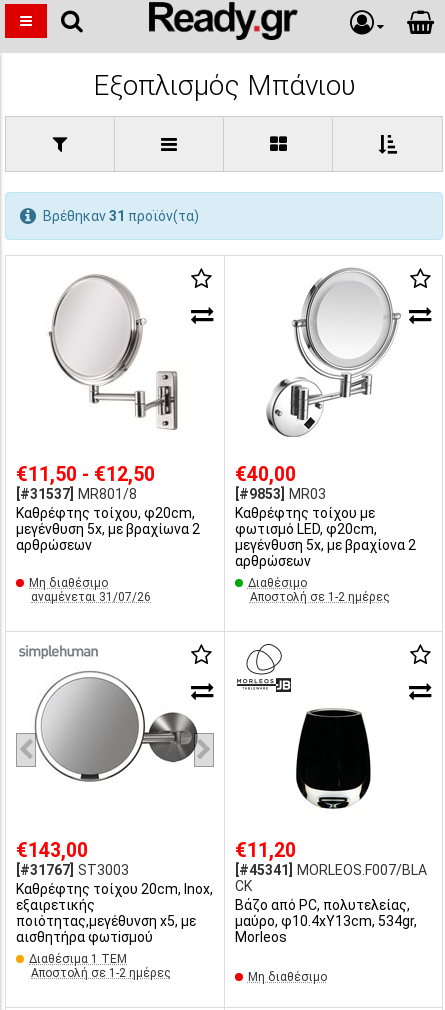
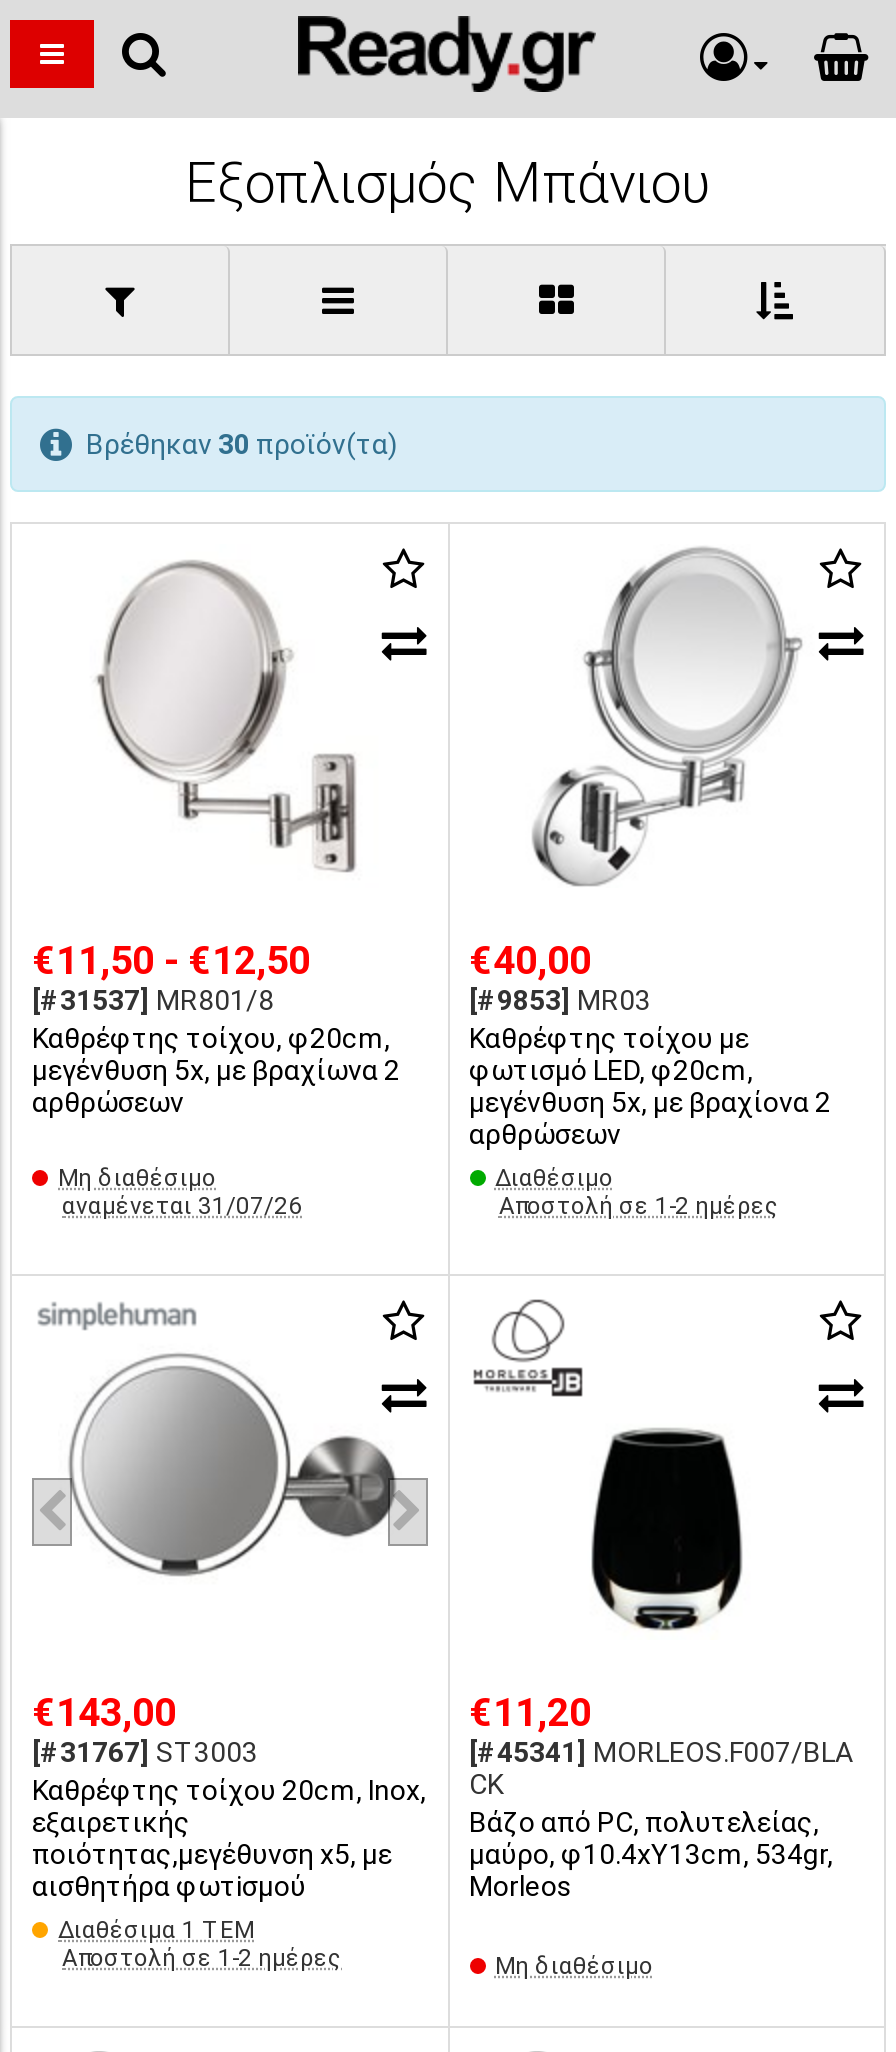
- Βρέθηκαν 31 προϊόν(τα)
+ Βρέθηκαν 30 προϊόν(τα)
